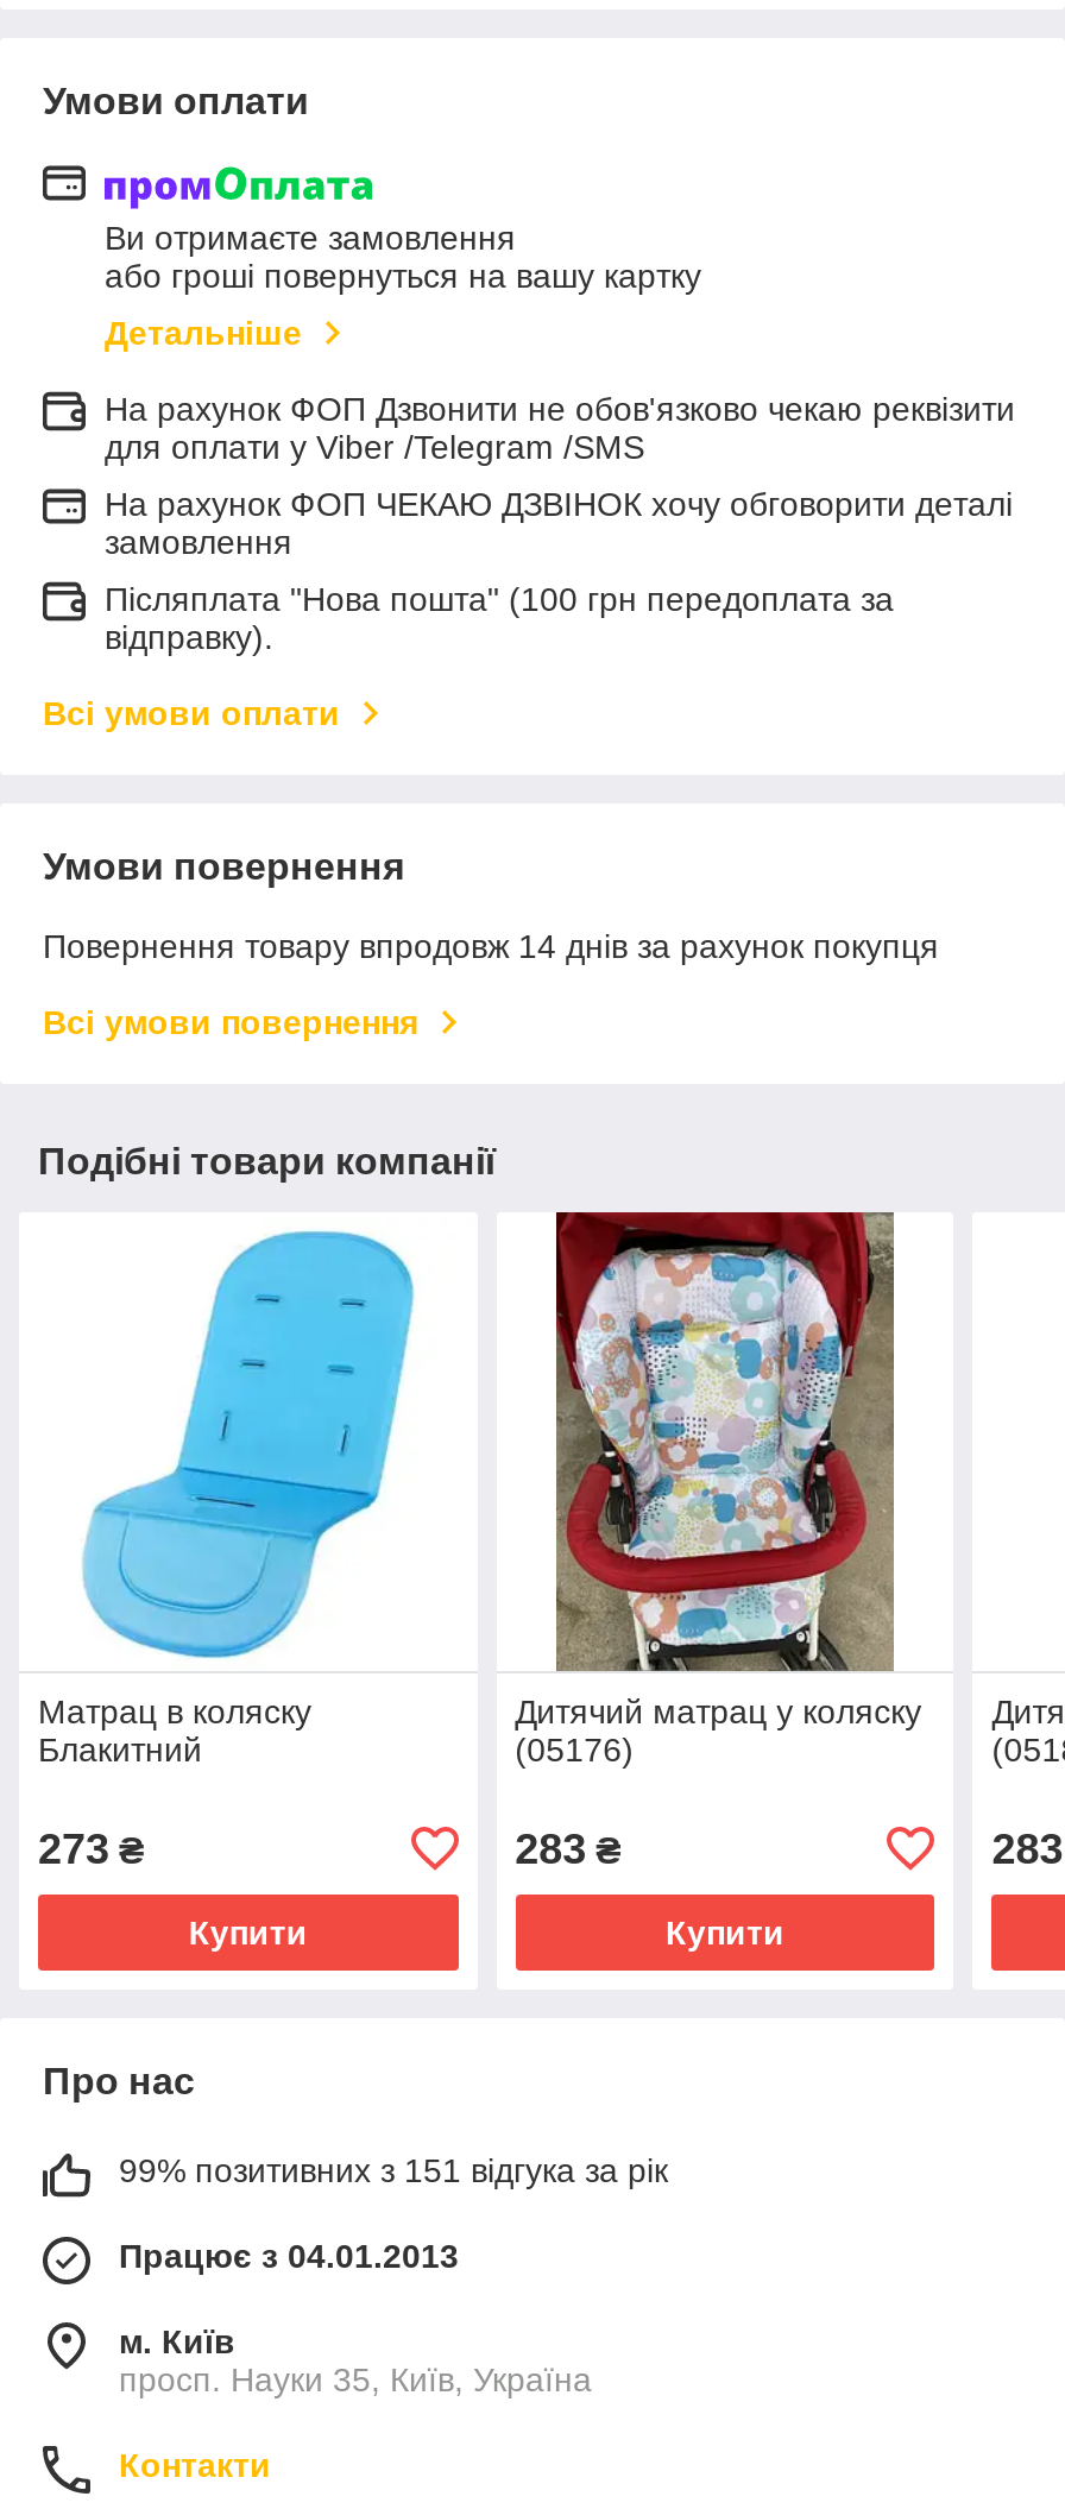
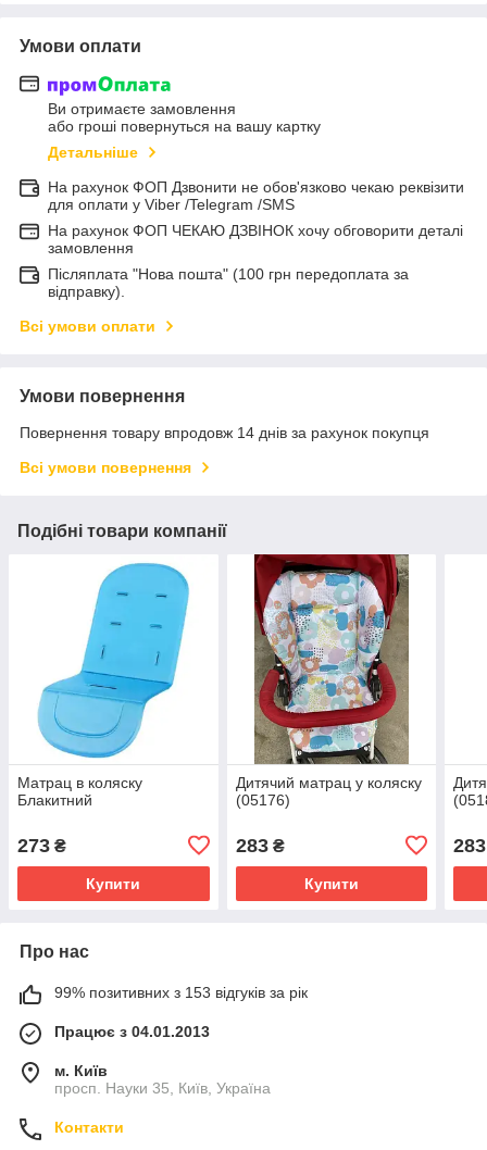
- 99% позитивних з 151 відгука за рік
+ 99% позитивних з 153 відгуків за рік
